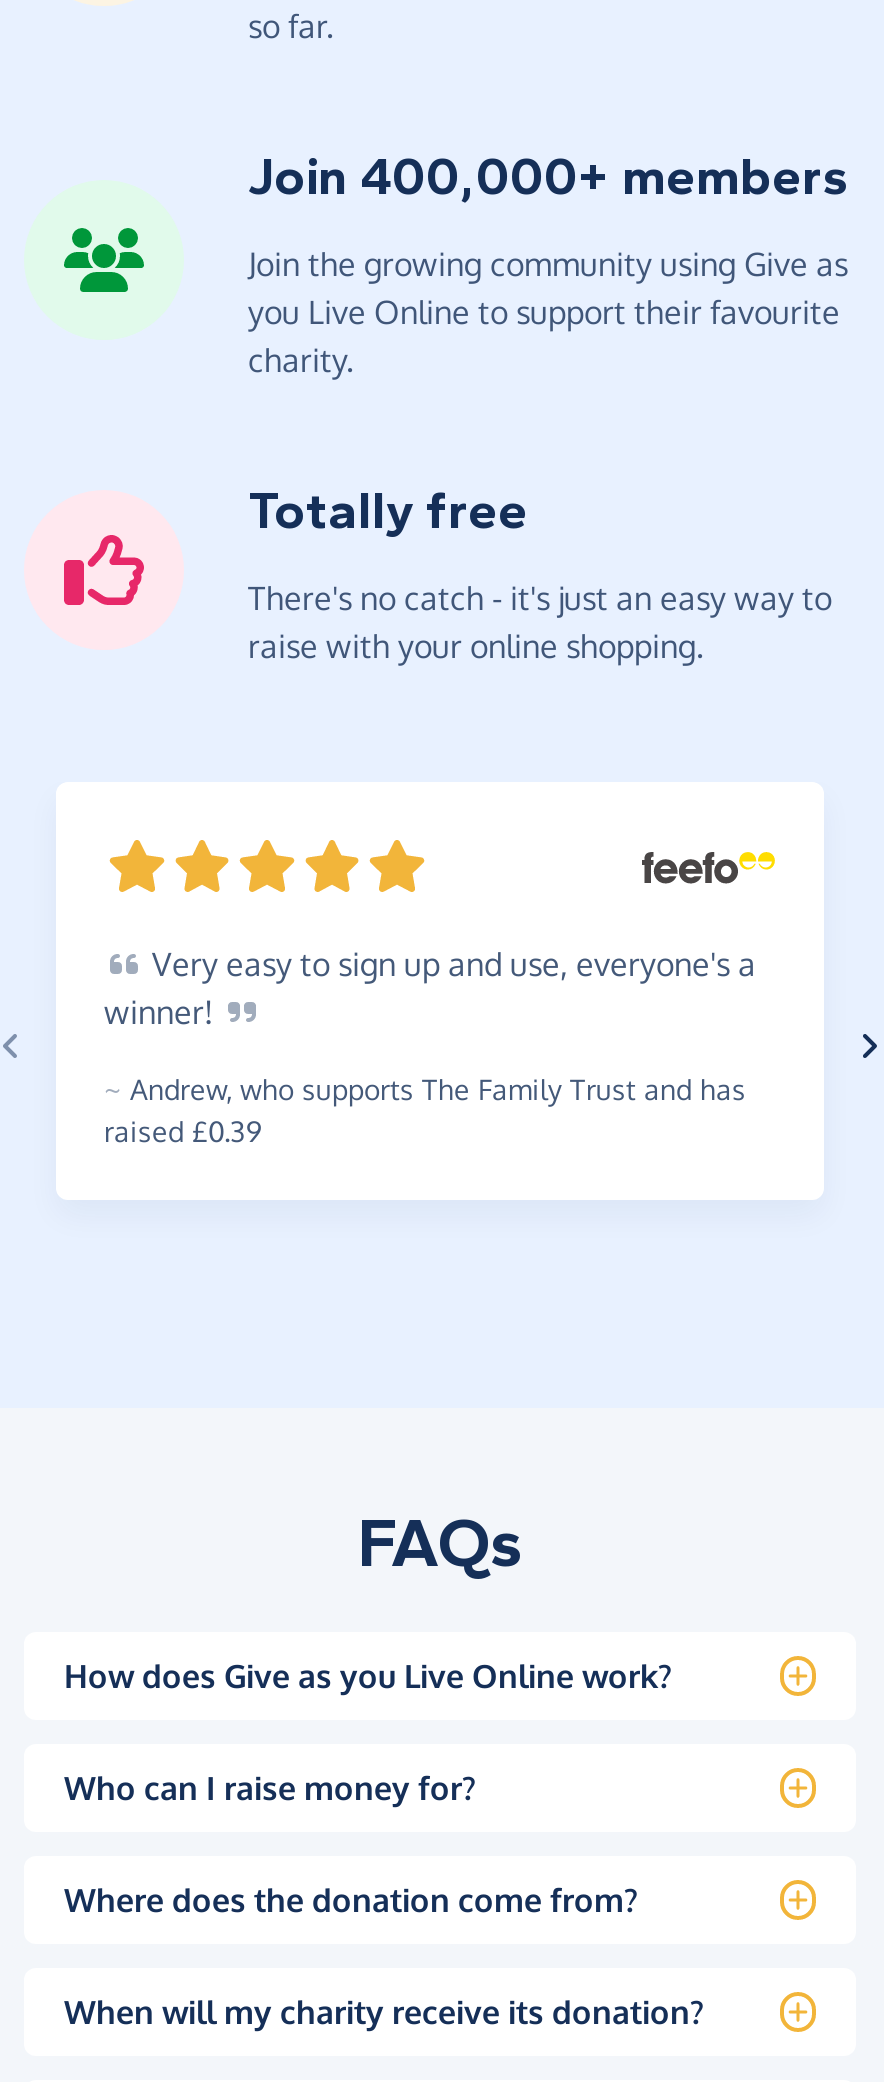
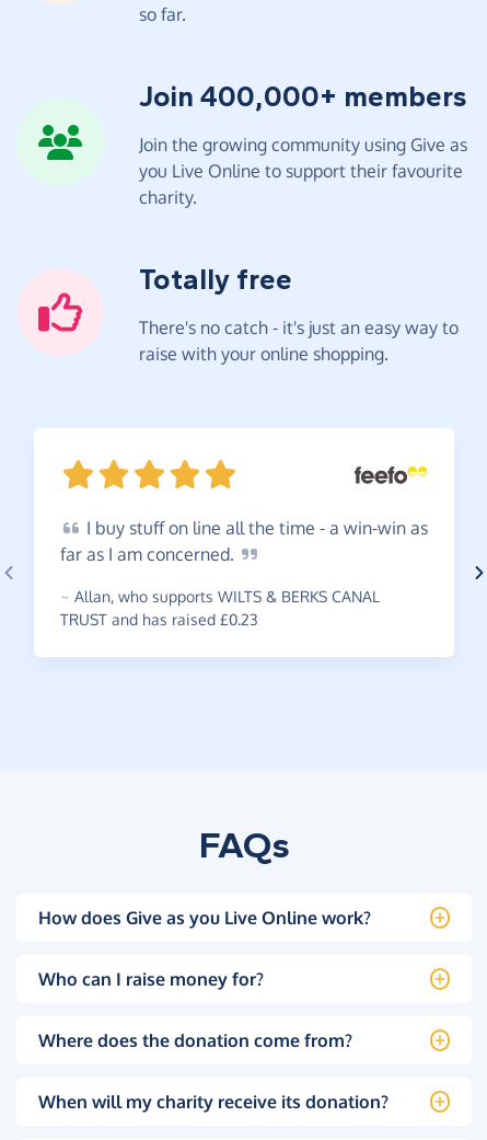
- Very easy to sign up and use, everyone's a
- winner!
+ I buy stuff on line all the time - a win-win as
+ far as I am concerned.

- ~ Andrew, who supports The Family Trust and has
- raised £0.39
+ ~ Allan, who supports WILTS & BERKS CANAL
+ TRUST and has raised £0.23
